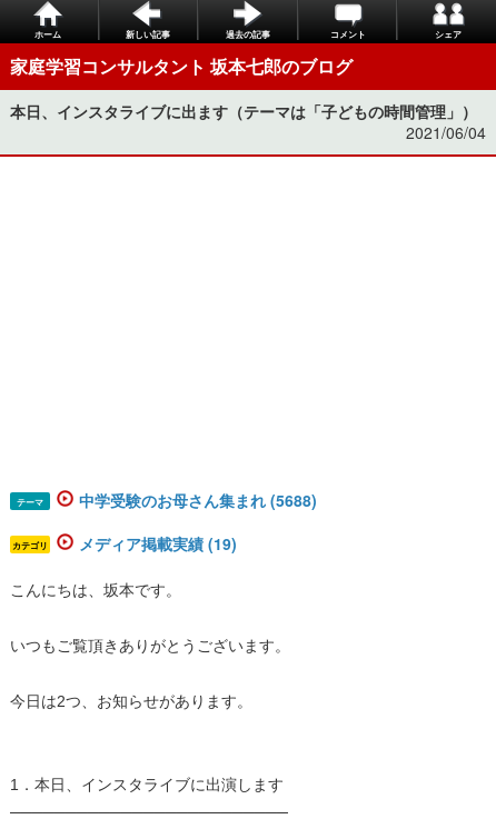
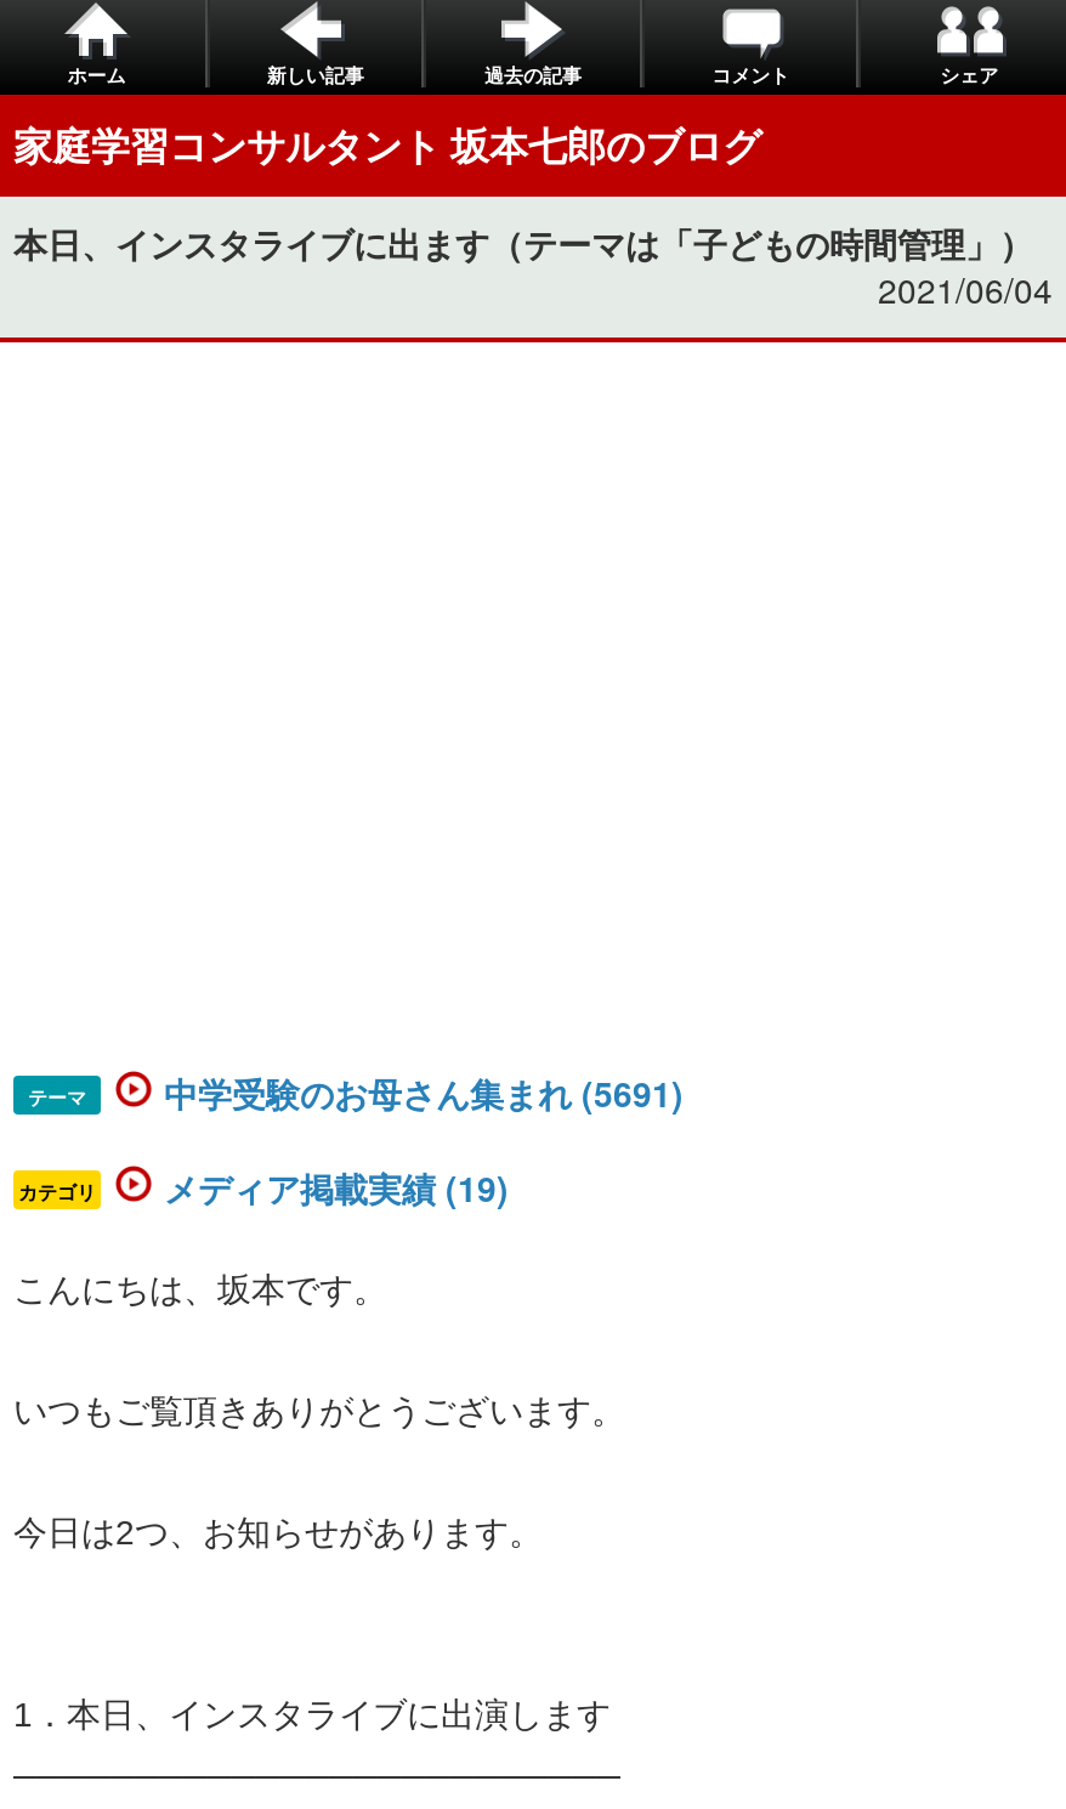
- 中学受験のお母さん集まれ (5688)
+ 中学受験のお母さん集まれ (5691)
